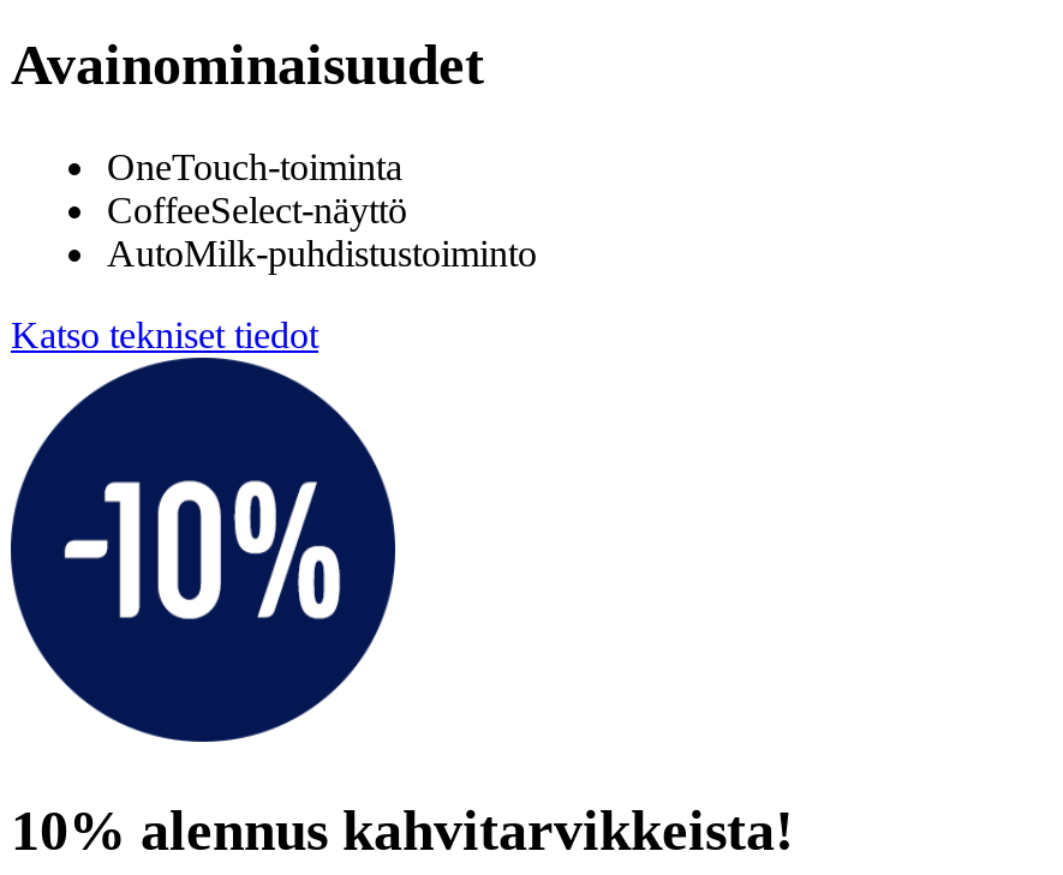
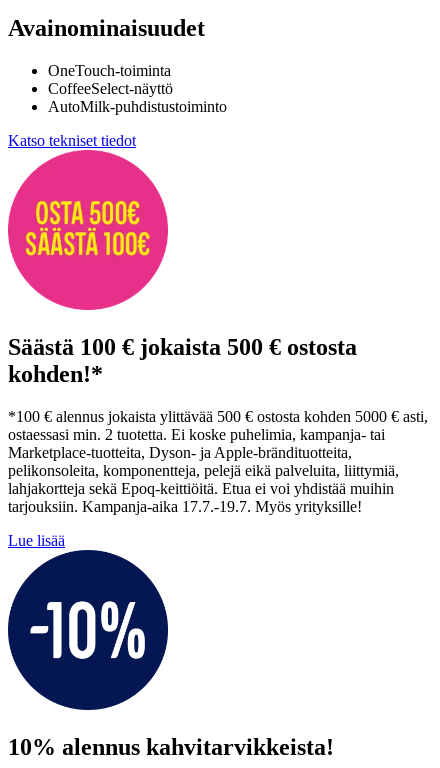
+ [image]
+ Säästä 100 € jokaista 500 € ostosta
+ kohden!*
+ *100 € alennus jokaista ylittävää 500 € ostosta kohden 5000 € asti,
+ ostaessasi min. 2 tuotetta. Ei koske puhelimia, kampanja- tai
+ Marketplace-tuotteita, Dyson- ja Apple-brändituotteita,
+ pelikonsoleita, komponentteja, pelejä eikä palveluita, liittymiä,
+ lahjakortteja sekä Epoq-keittiöitä. Etua ei voi yhdistää muihin
+ tarjouksiin. Kampanja-aika 17.7.-19.7. Myös yrityksille!
+ Lue lisää
